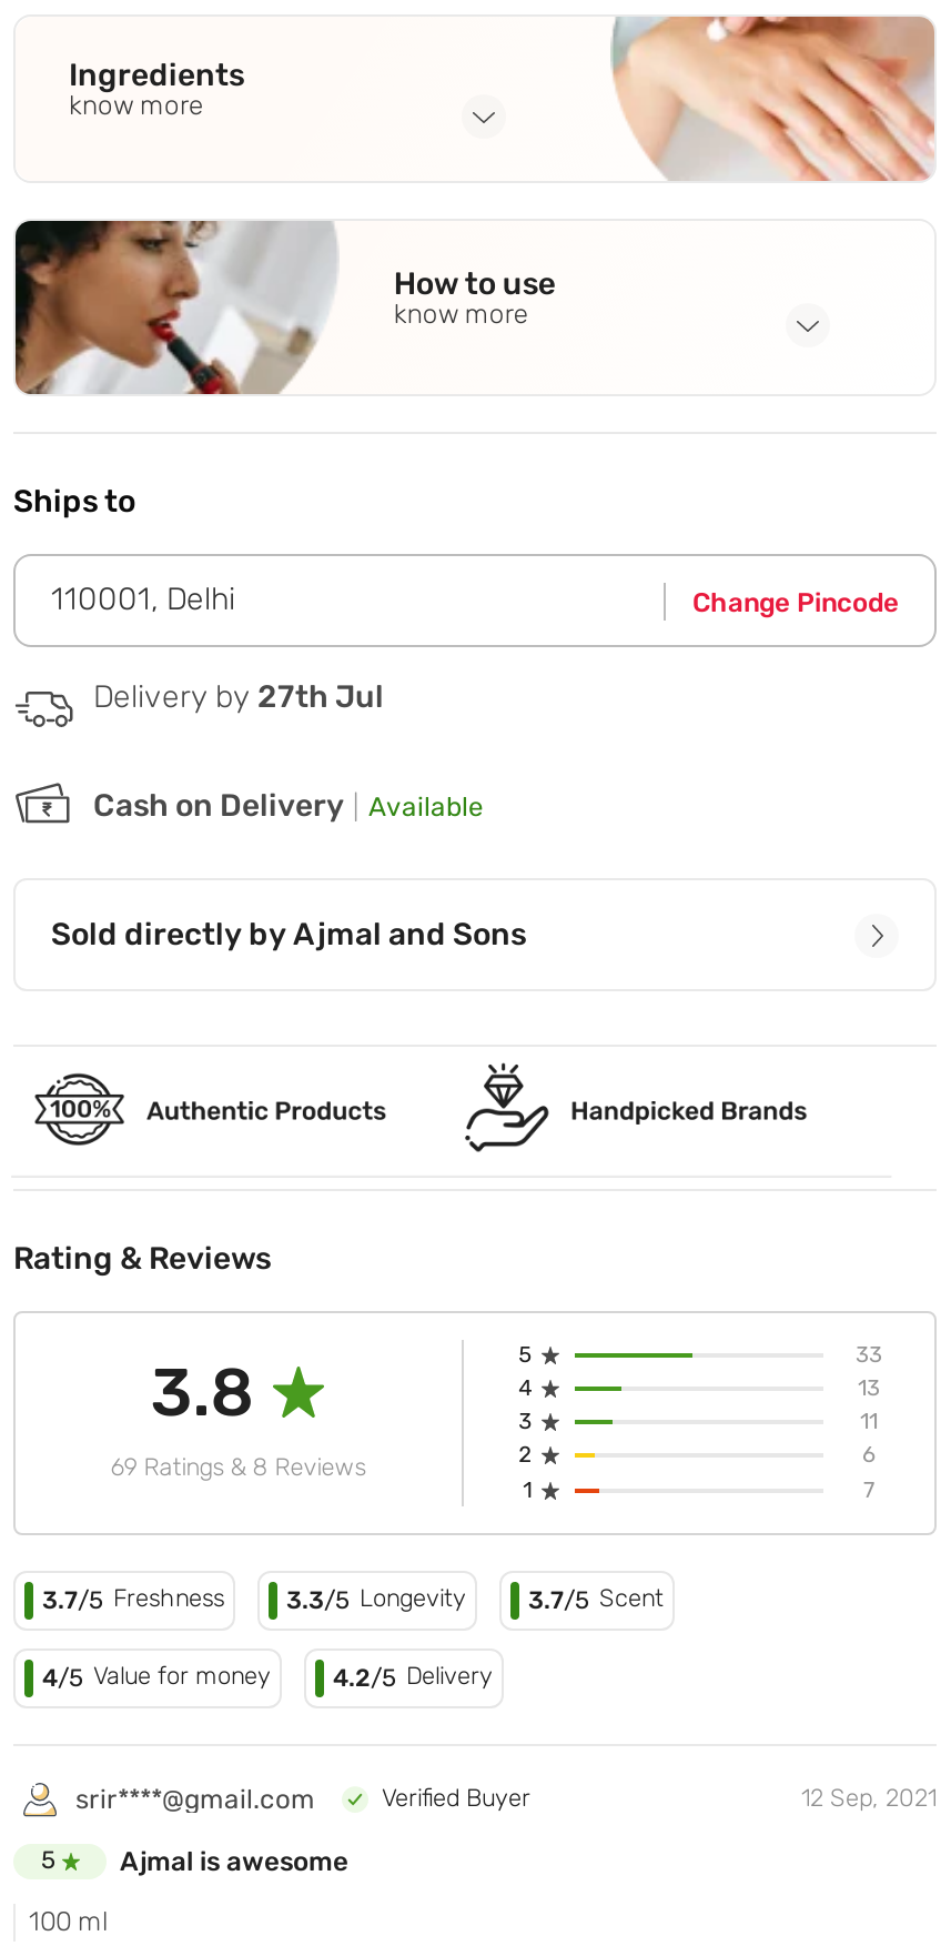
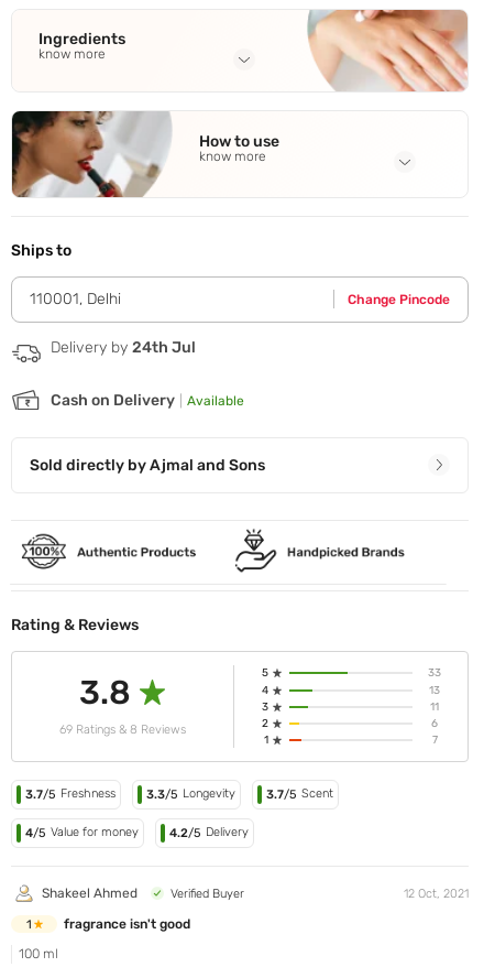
- Delivery by 27th Jul
+ Delivery by 24th Jul

- srir****@gmail.com
+ Shakeel Ahmed

- 12 Sep, 2021
+ 12 Oct, 2021

- 5
- Ajmal is awesome
+ 1
+ fragrance isn't good
